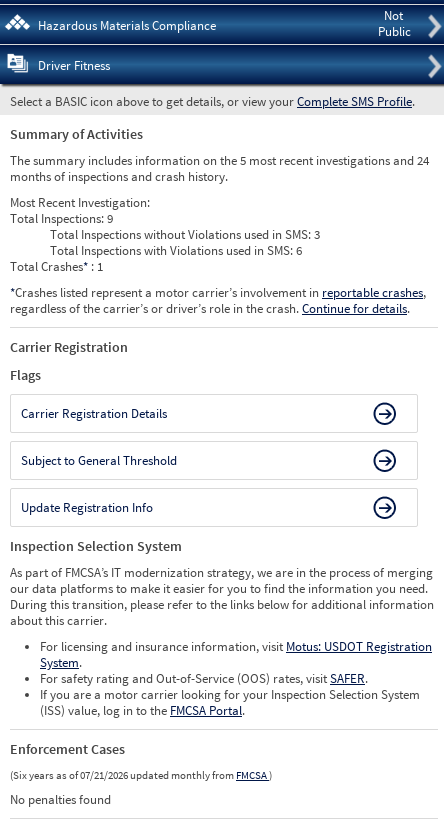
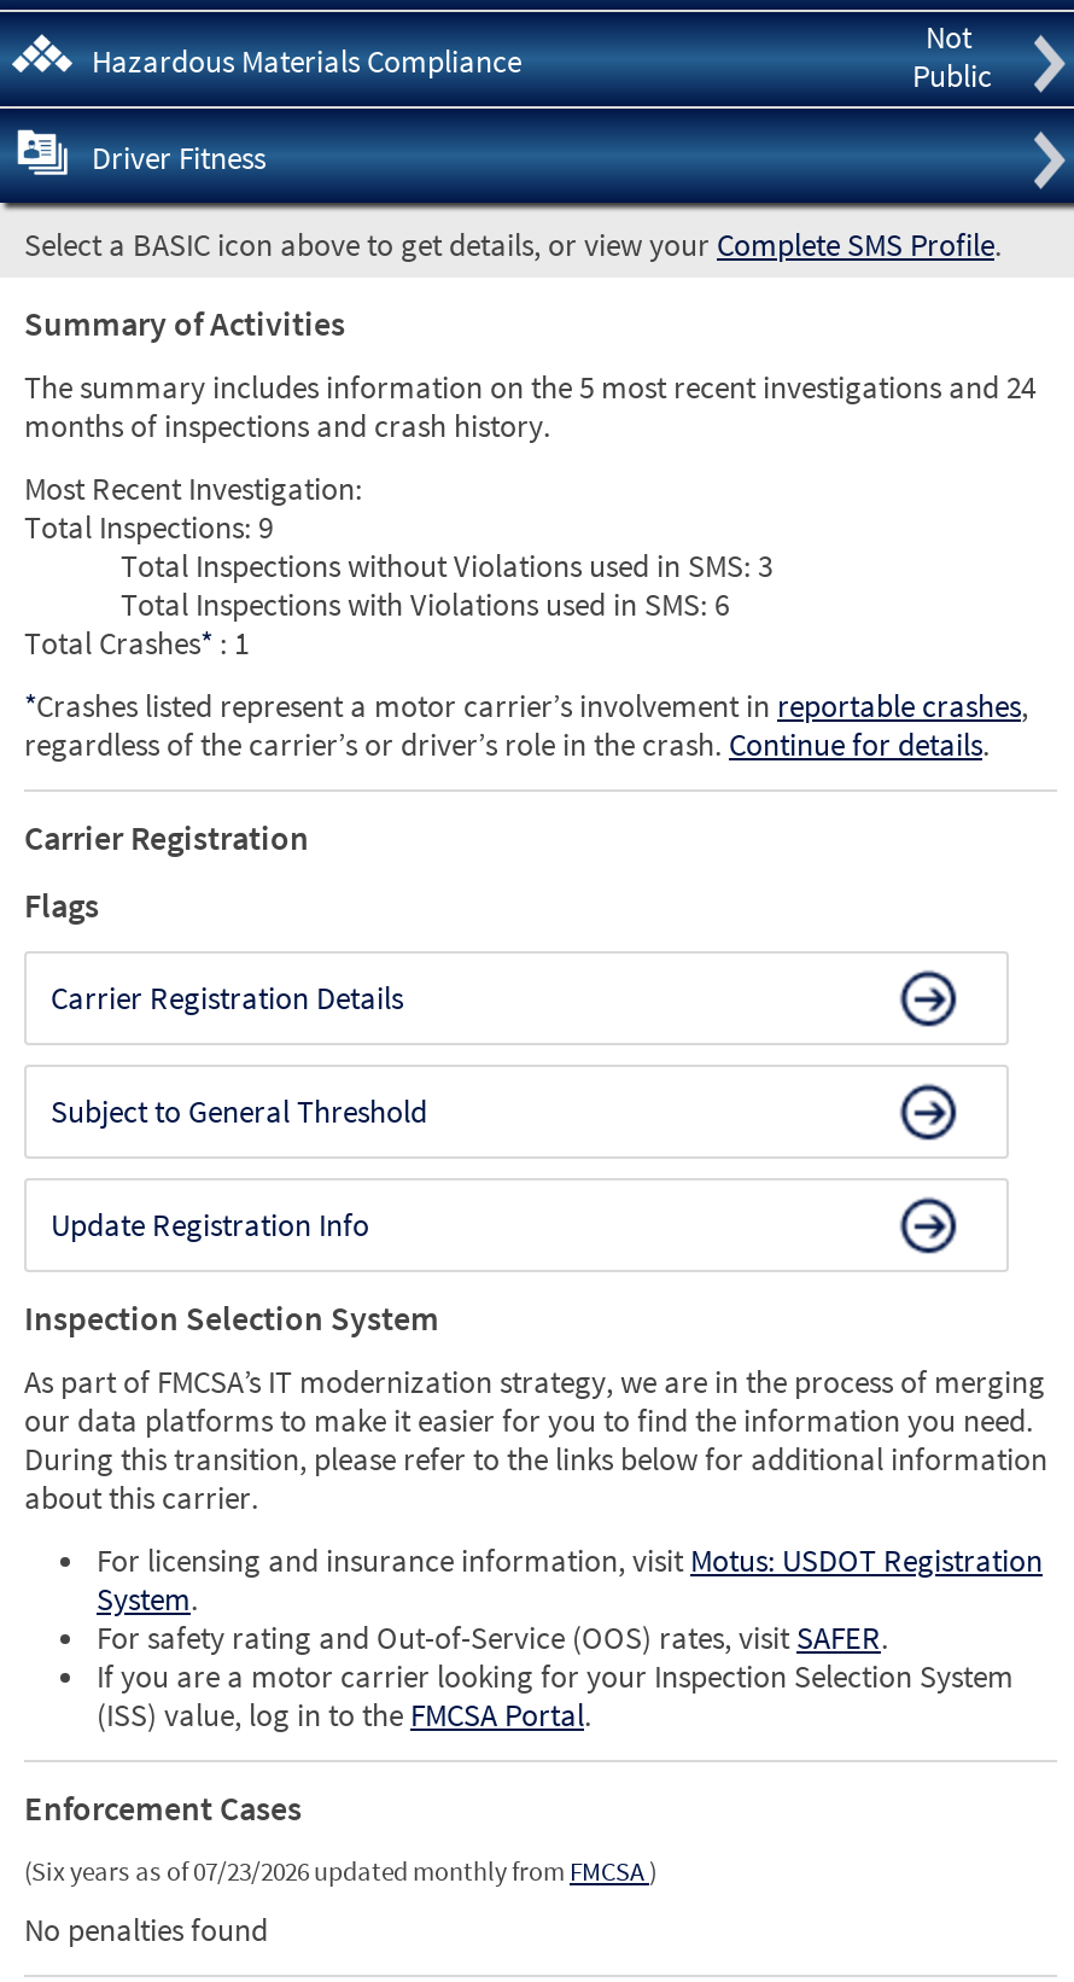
- (Six years as of 07/21/2026 updated monthly from FMCSA)
+ (Six years as of 07/23/2026 updated monthly from FMCSA)
